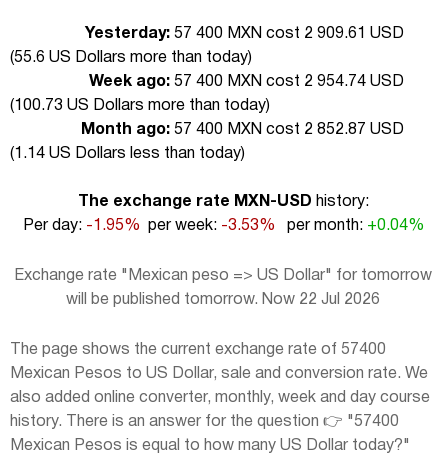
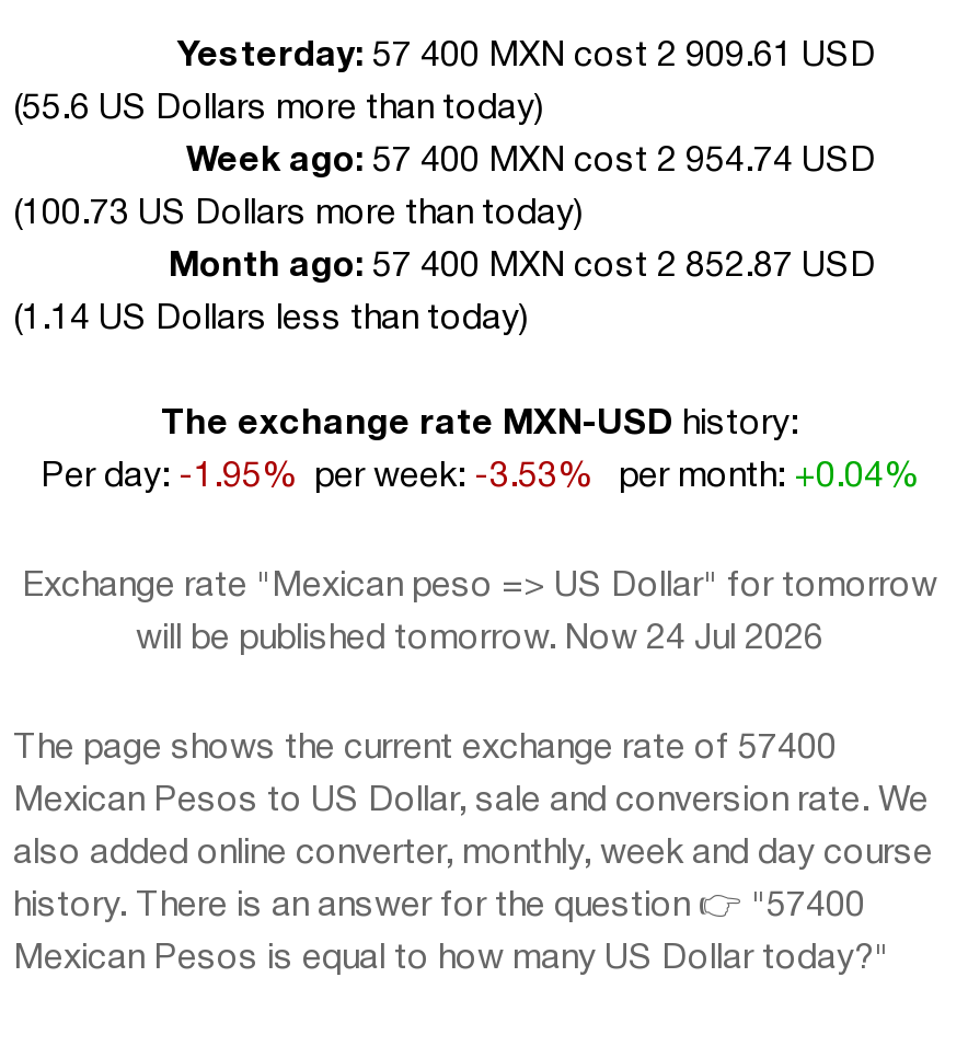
- will be published tomorrow. Now 22 Jul 2026
+ will be published tomorrow. Now 24 Jul 2026
